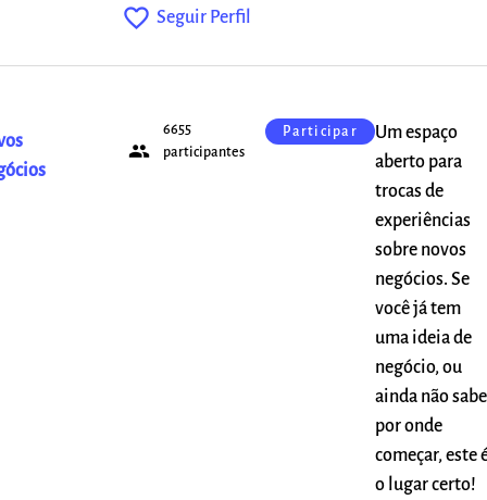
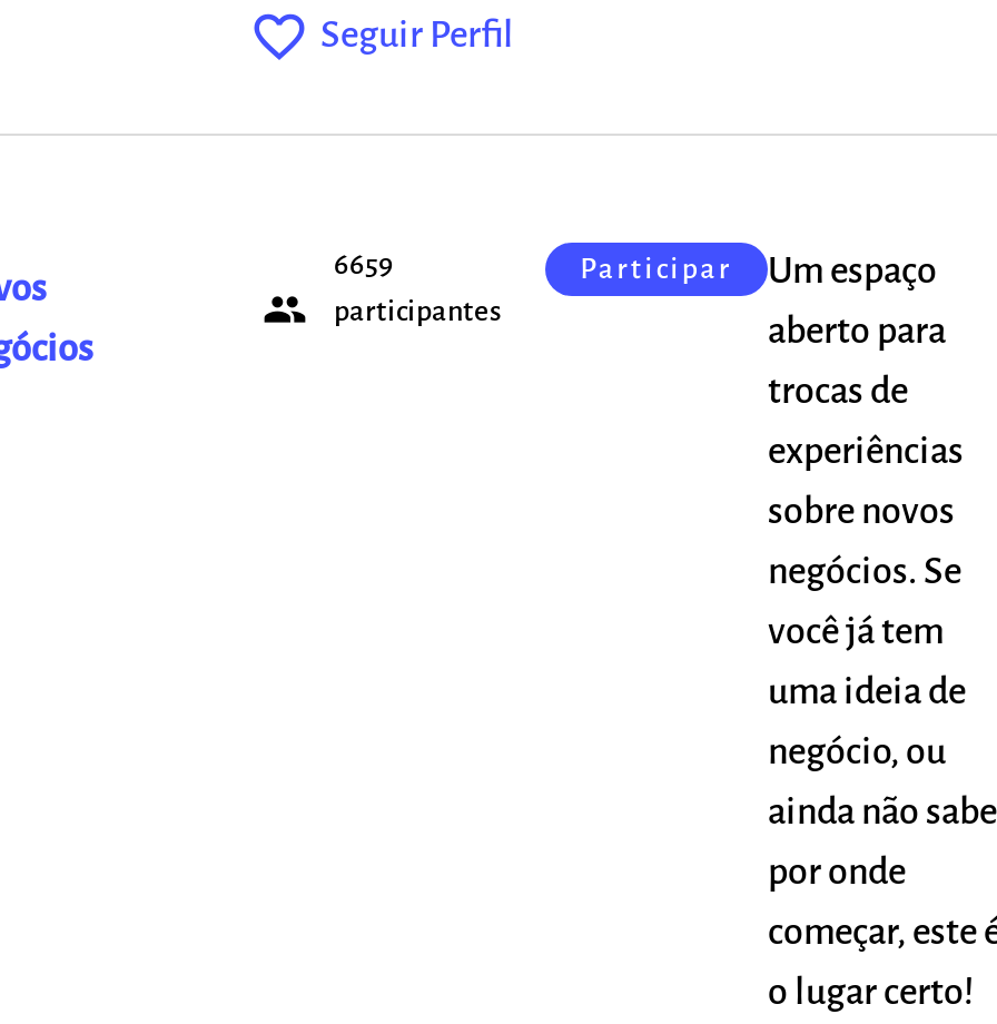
- 6655
+ 6659
